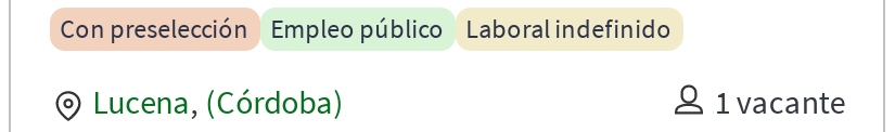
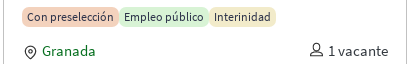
- Laboral indefinido
+ Interinidad

- Lucena, (Córdoba)
+ Granada
